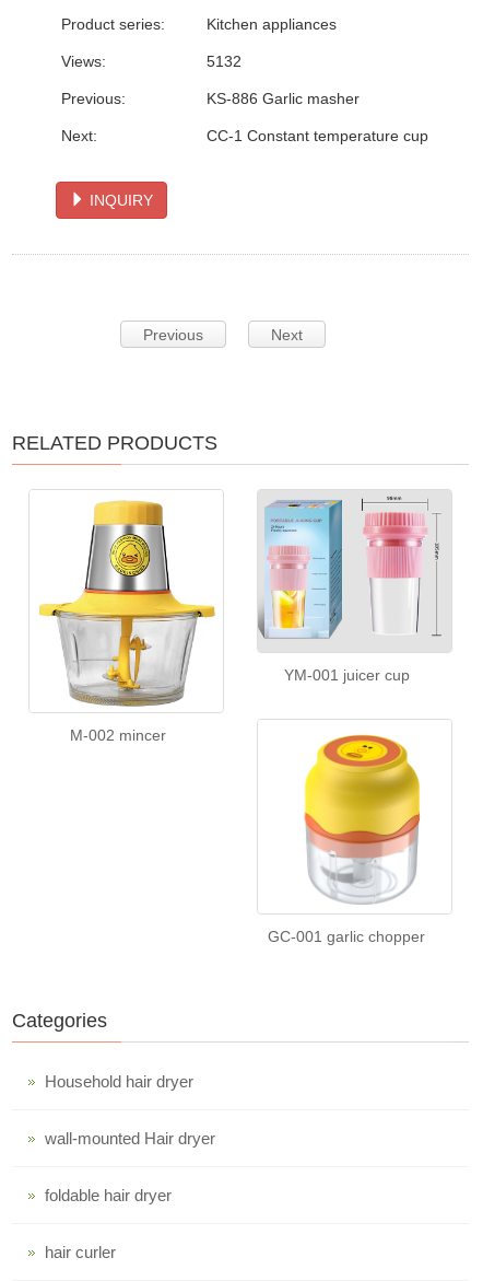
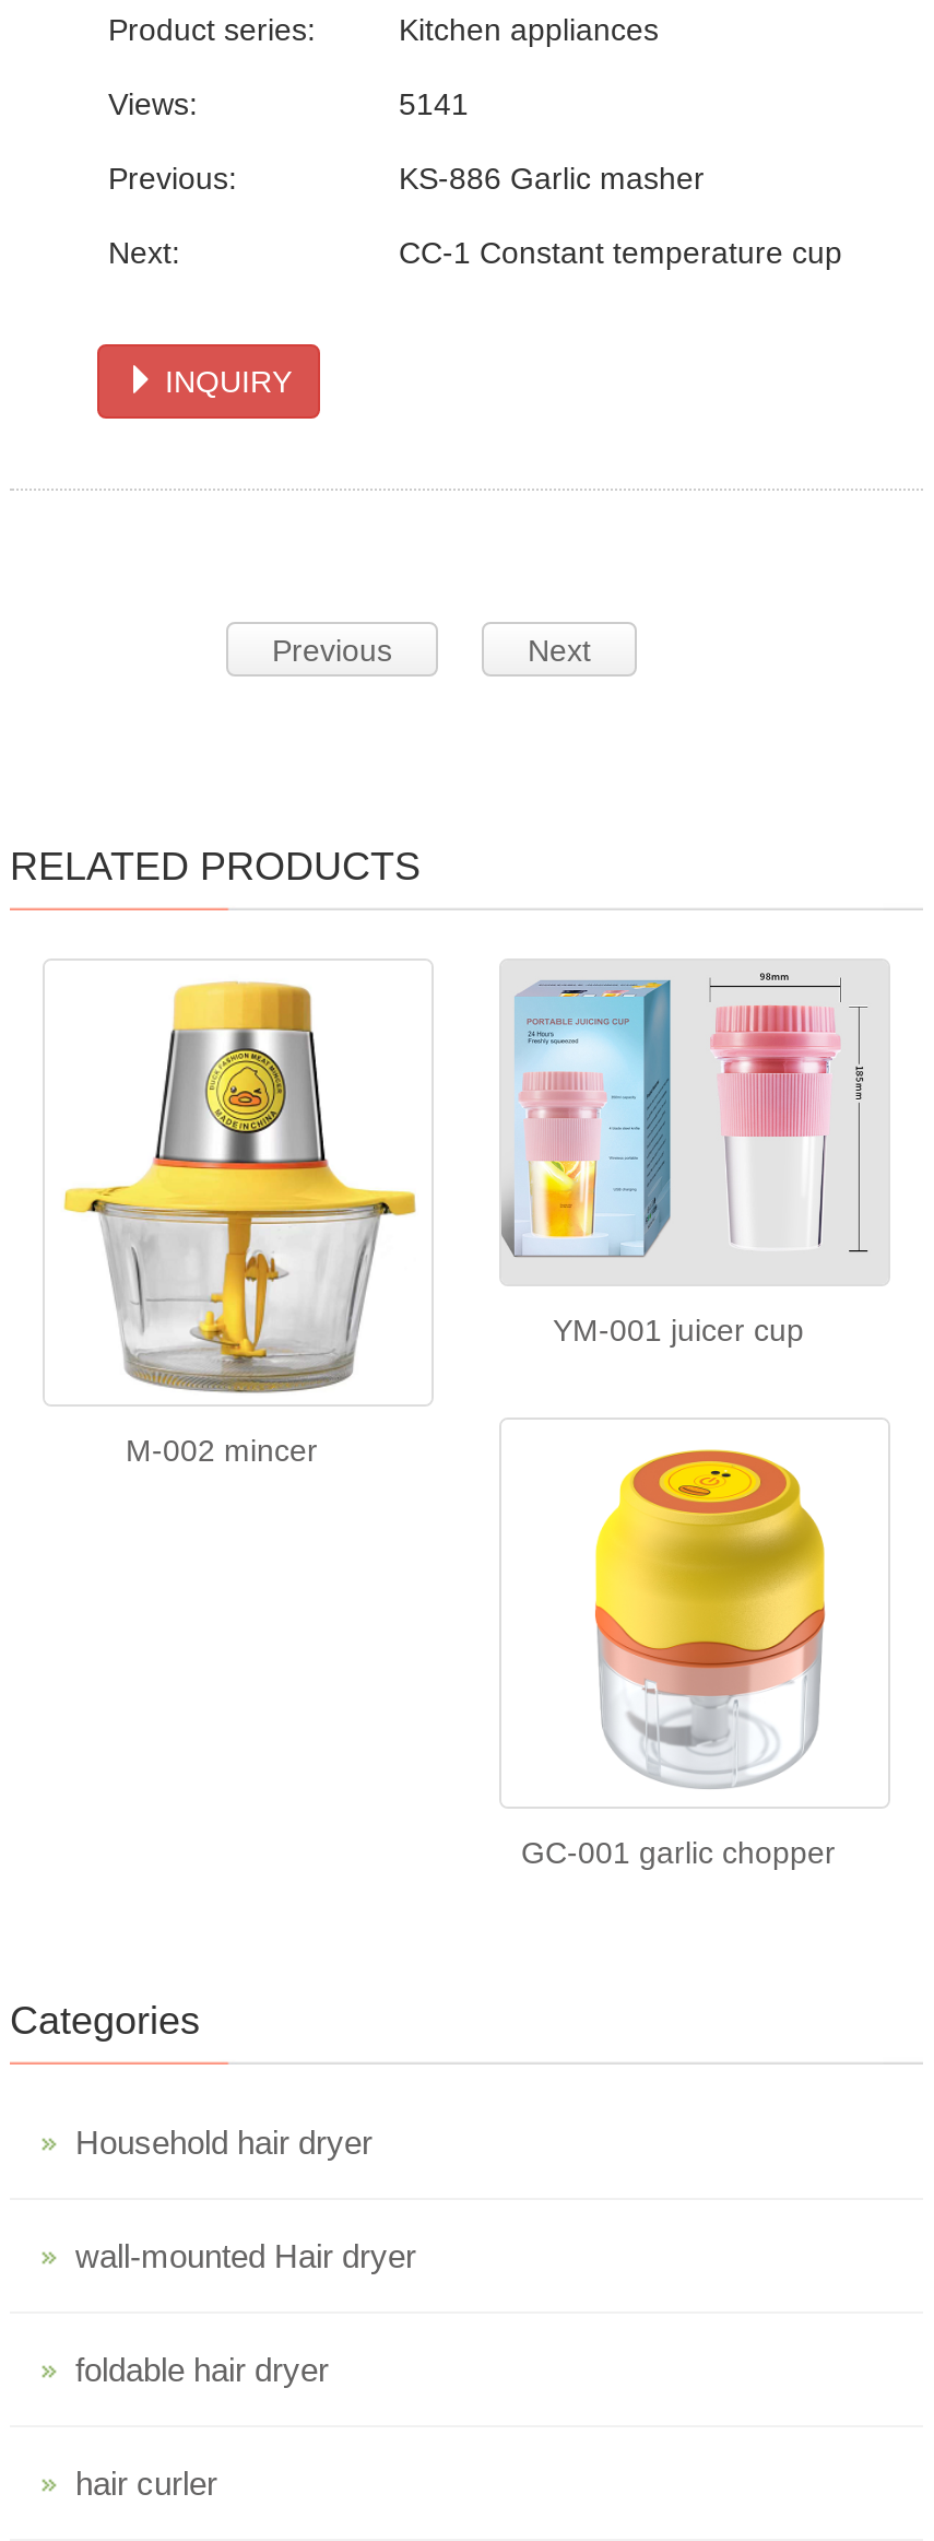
- 5132
+ 5141
